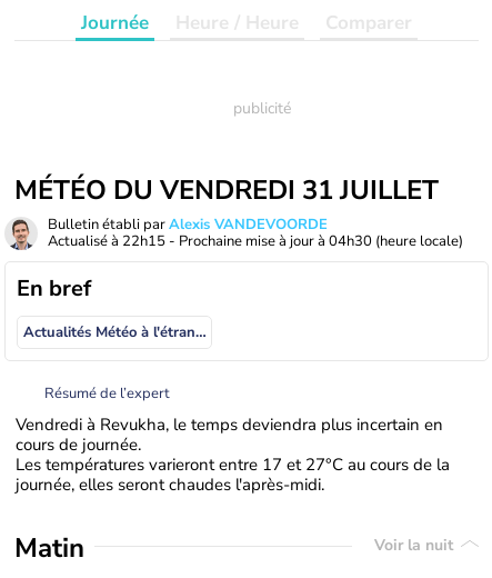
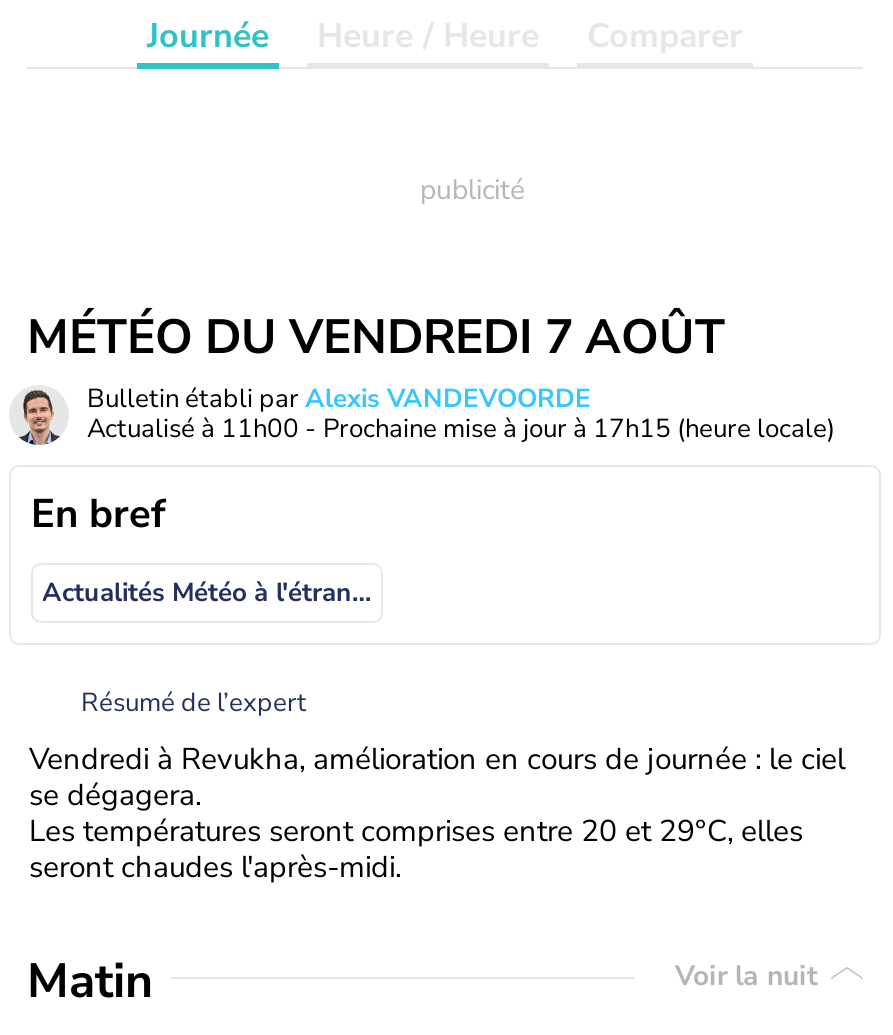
- MÉTÉO DU VENDREDI 31 JUILLET
+ MÉTÉO DU VENDREDI 7 AOÛT

- Actualisé à 22h15 - Prochaine mise à jour à 04h30 (heure locale)
+ Actualisé à 11h00 - Prochaine mise à jour à 17h15 (heure locale)

- Vendredi à Revukha, le temps deviendra plus incertain en
- cours de journée.
- Les températures varieront entre 17 et 27°C au cours de la
- journée, elles seront chaudes l'après-midi.
+ Vendredi à Revukha, amélioration en cours de journée : le ciel
+ se dégagera.
+ Les températures seront comprises entre 20 et 29°C, elles
+ seront chaudes l'après-midi.
